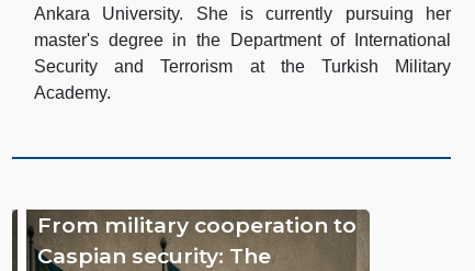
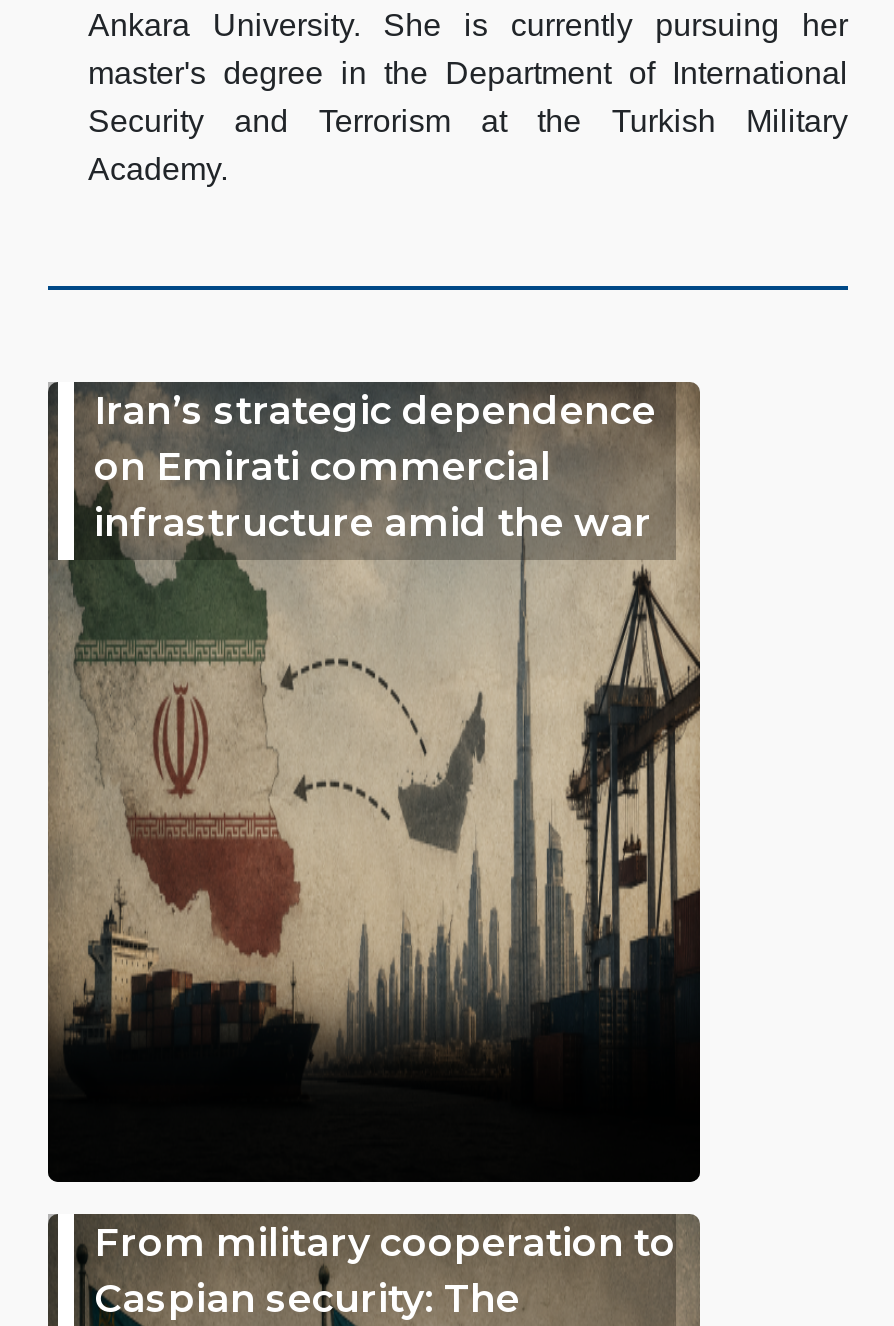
+ [image]
+ Iran’s strategic dependence
+ on Emirati commercial
+ infrastructure amid the war
